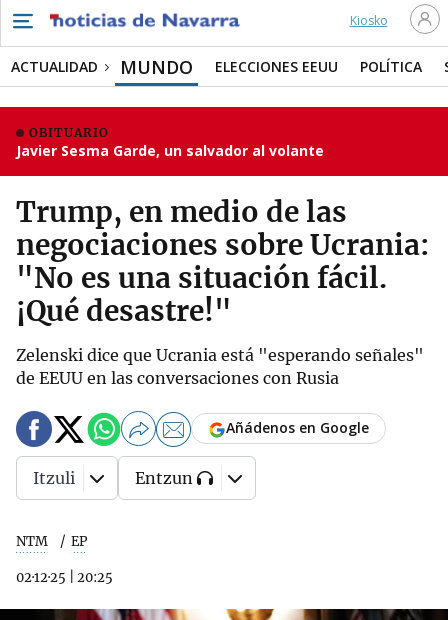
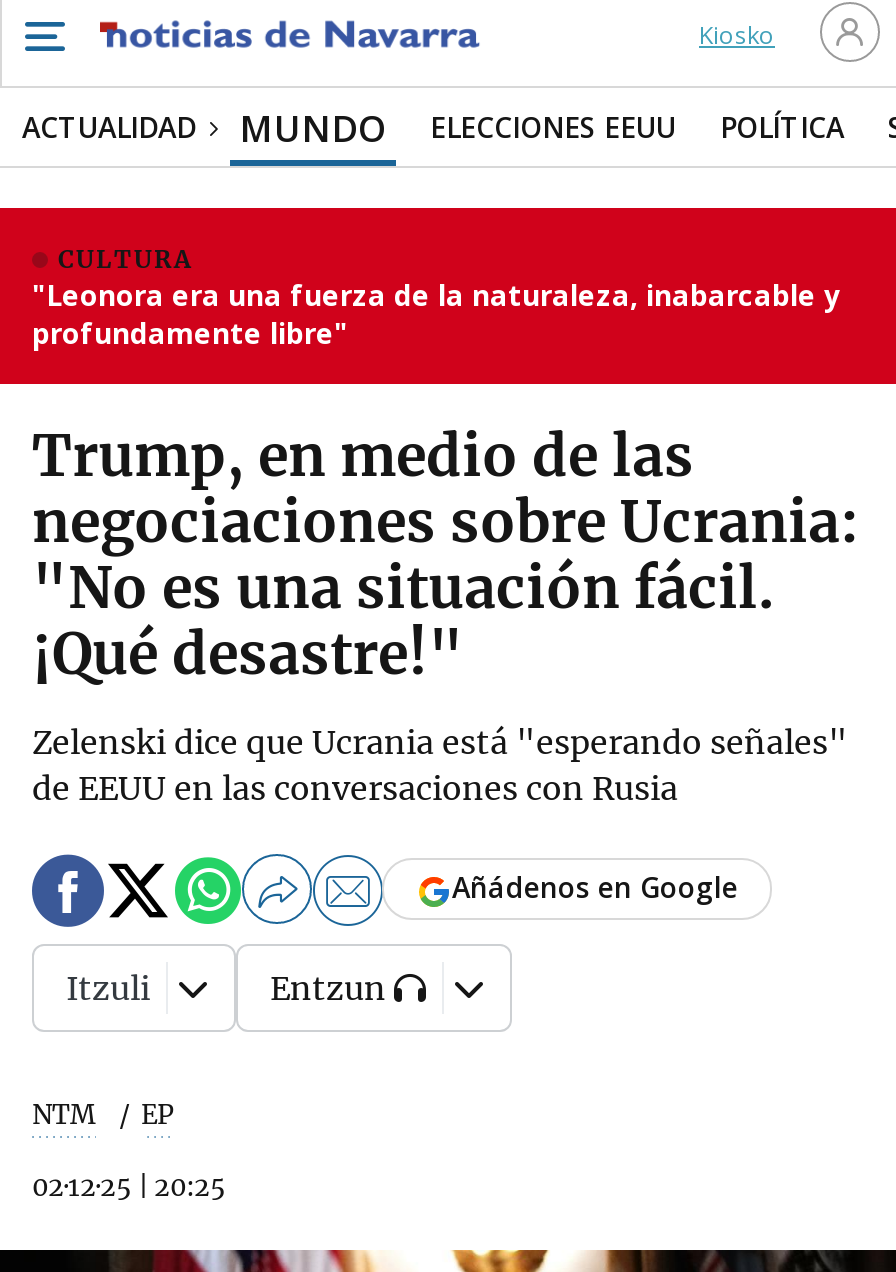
- OBITUARIO
- Javier Sesma Garde, un salvador al volante
+ CULTURA
+ "Leonora era una fuerza de la naturaleza, inabarcable y
+ profundamente libre"
